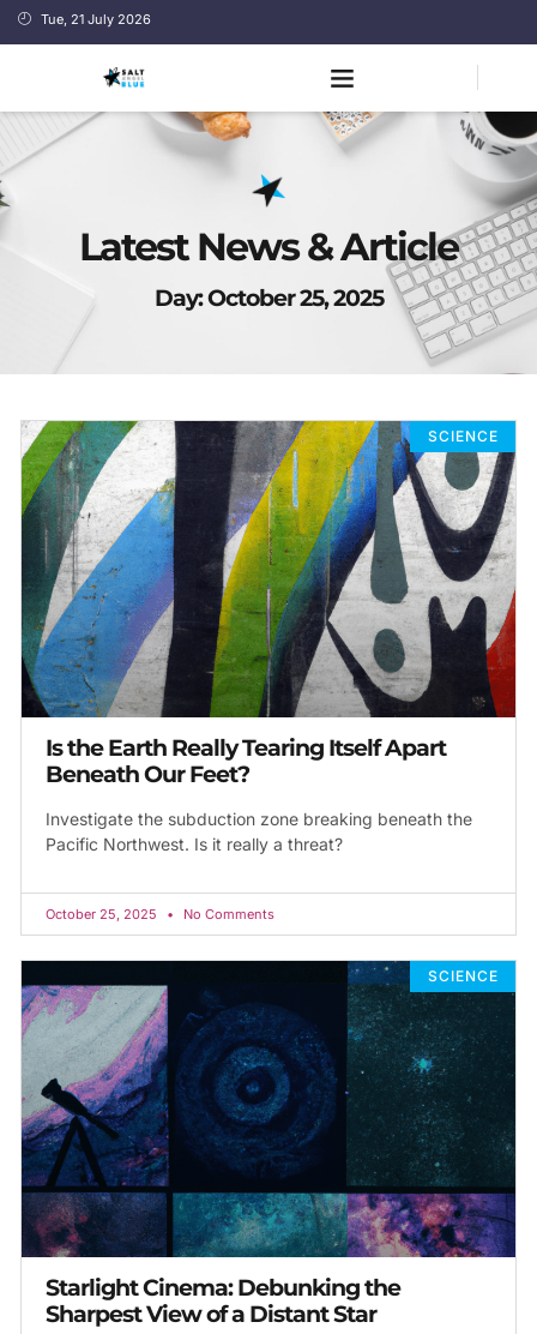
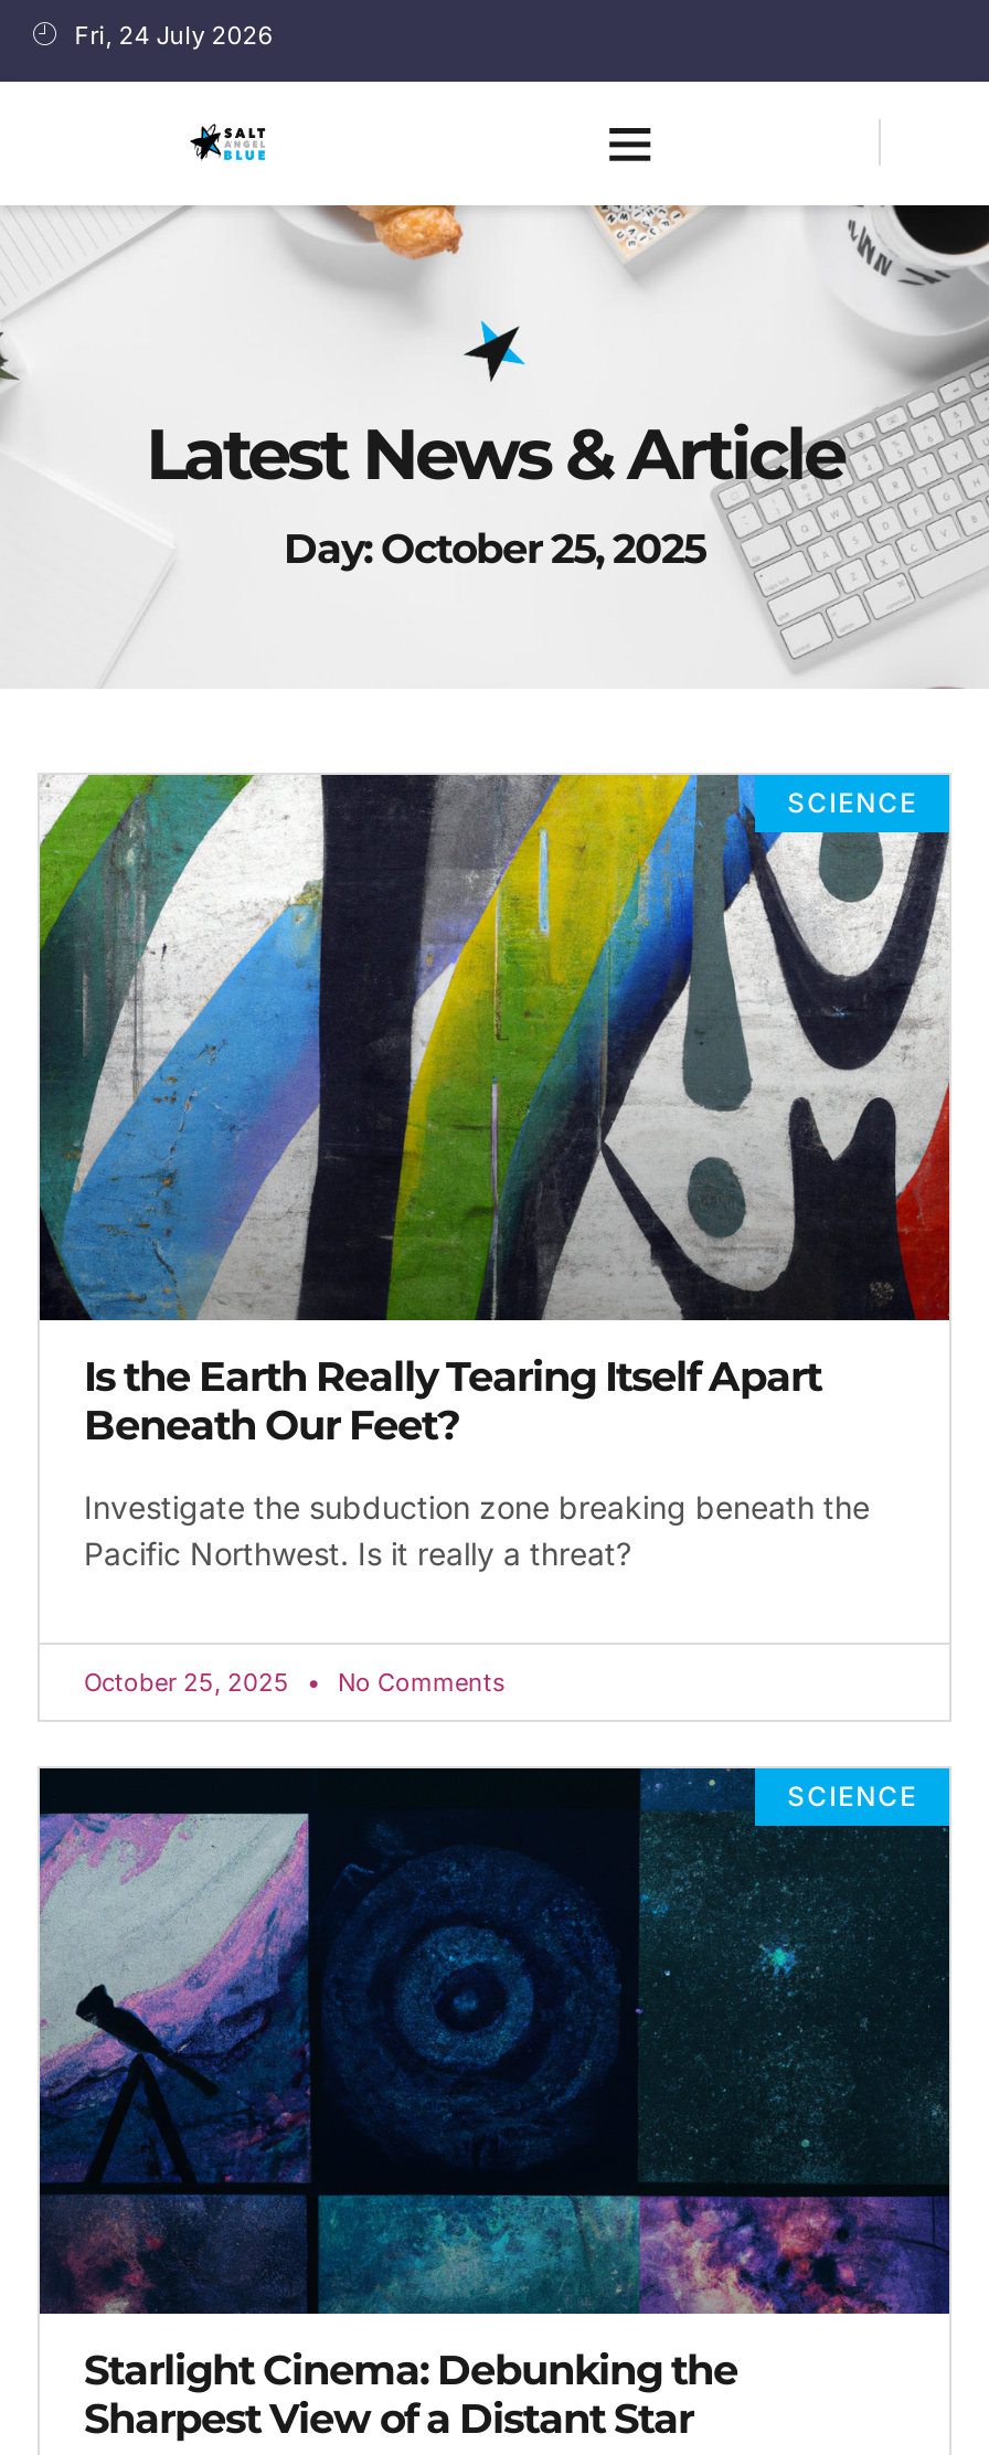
- Tue, 21 July 2026
+ Fri, 24 July 2026
